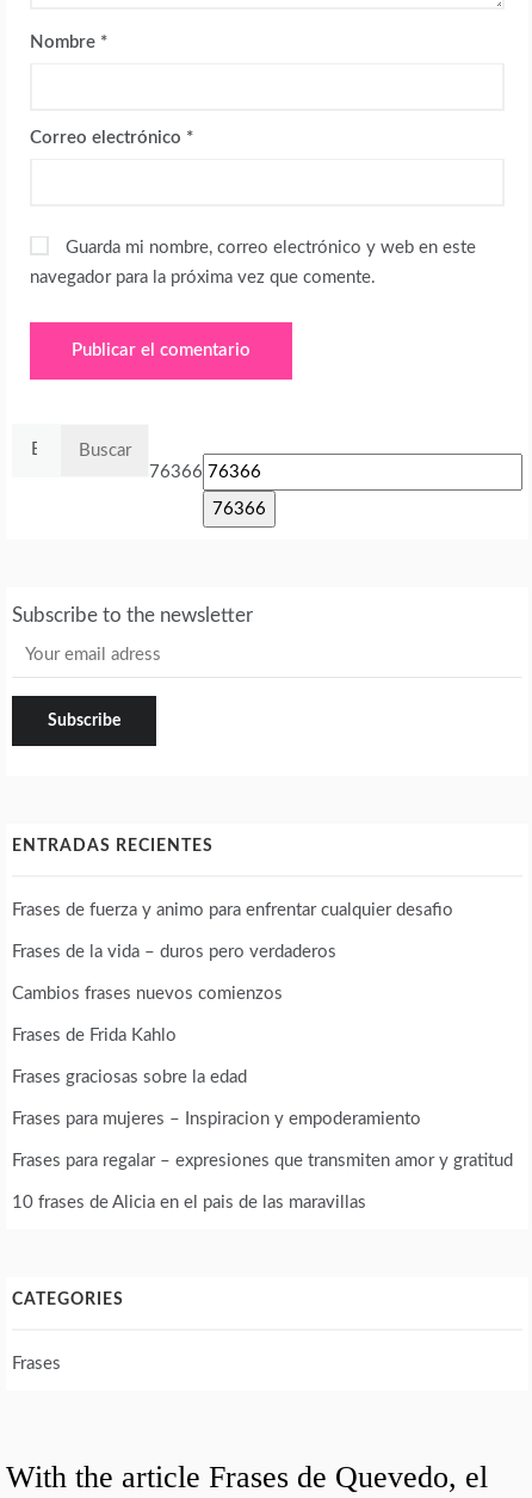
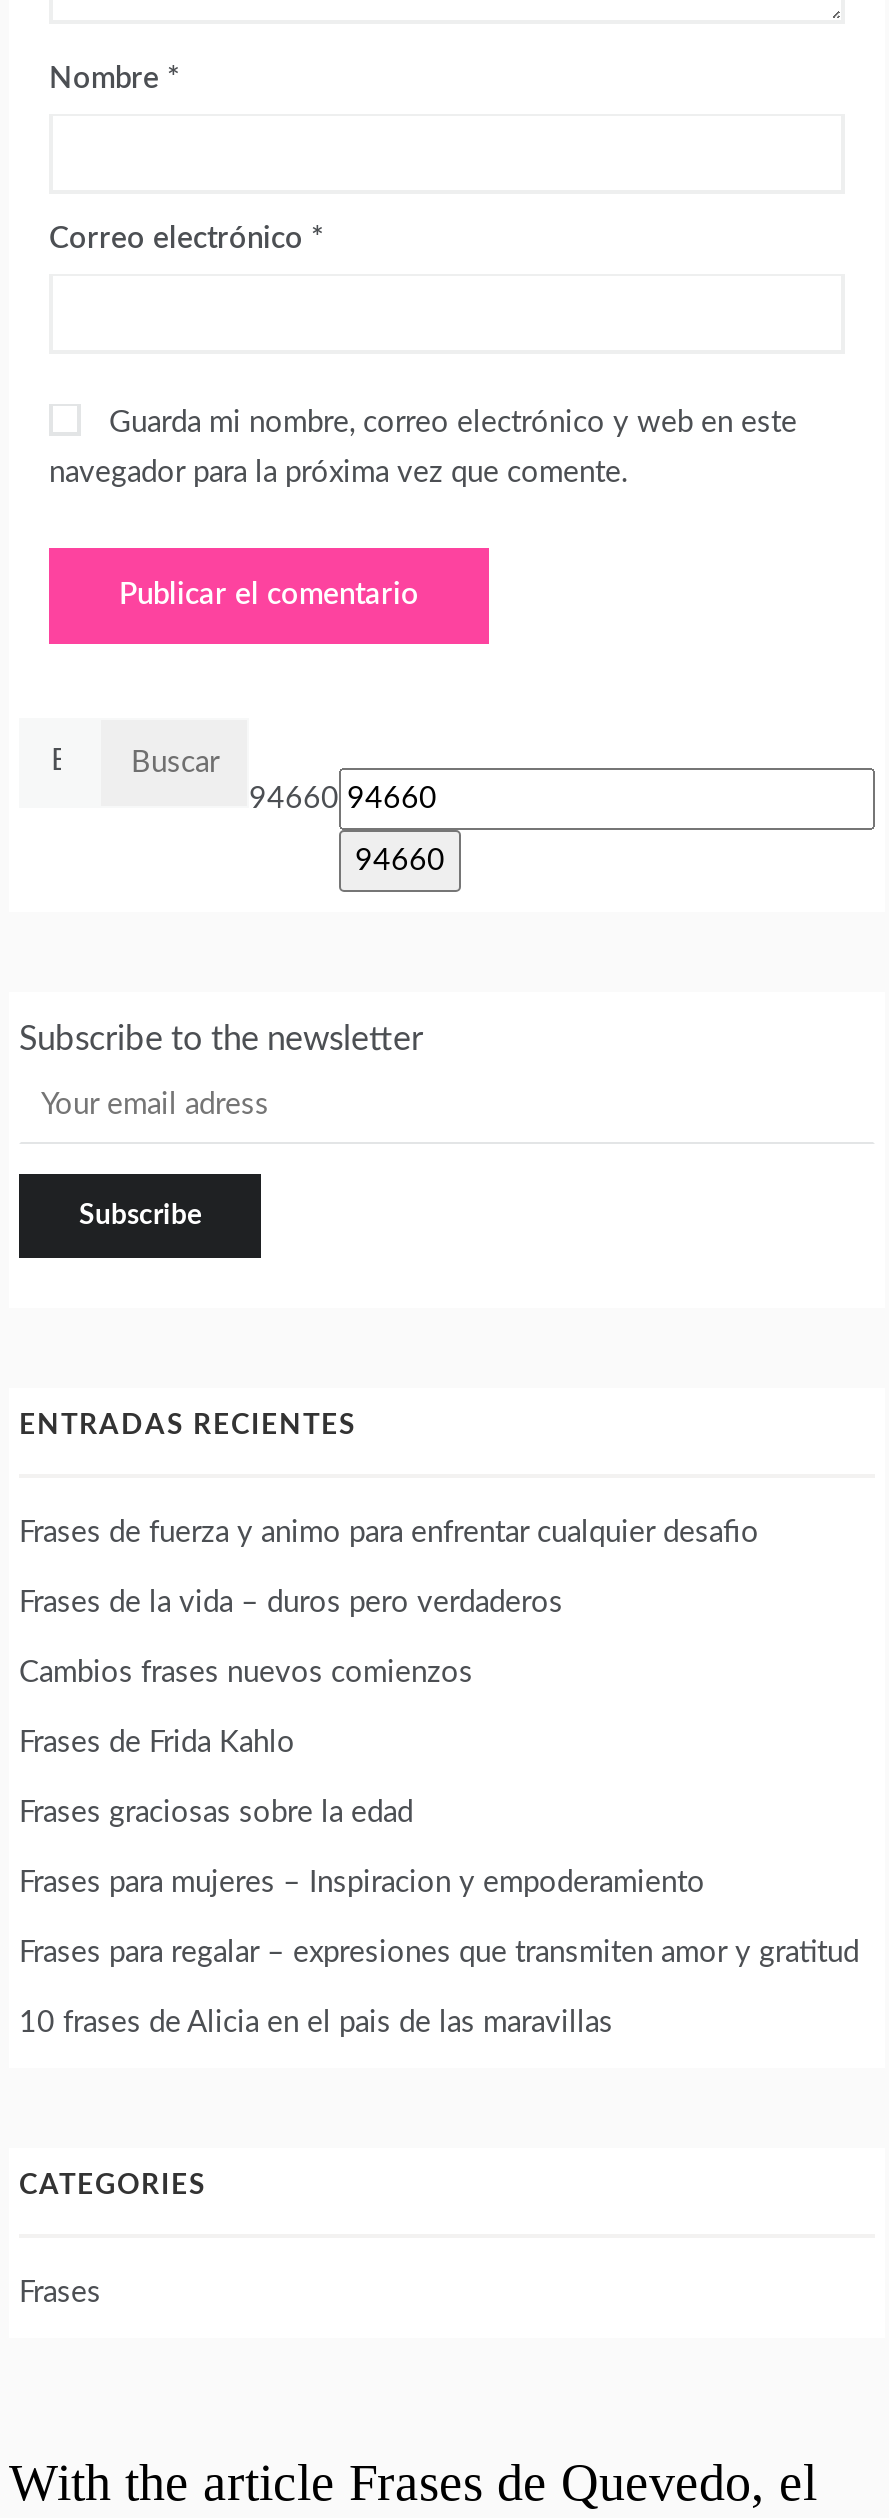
- 76366
+ 94660
